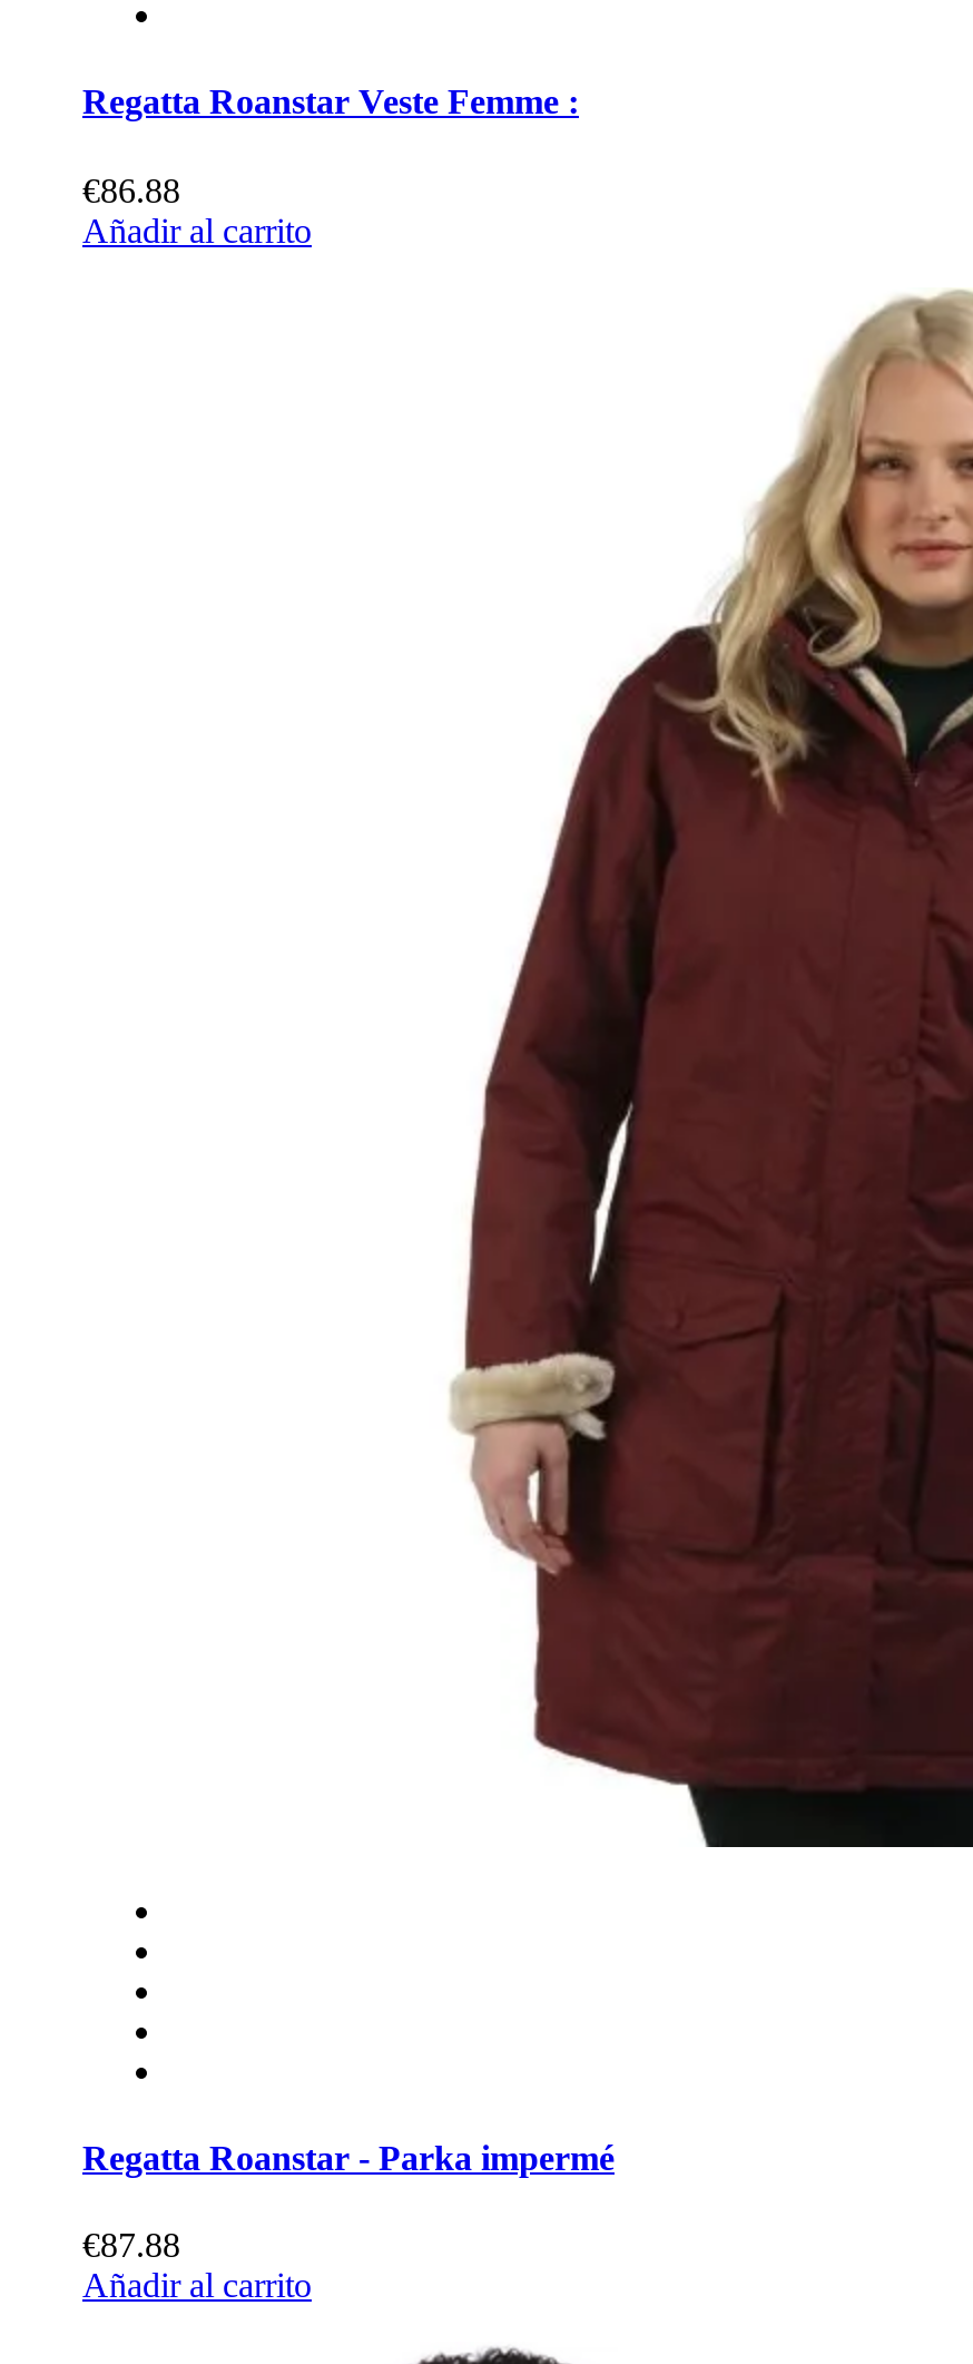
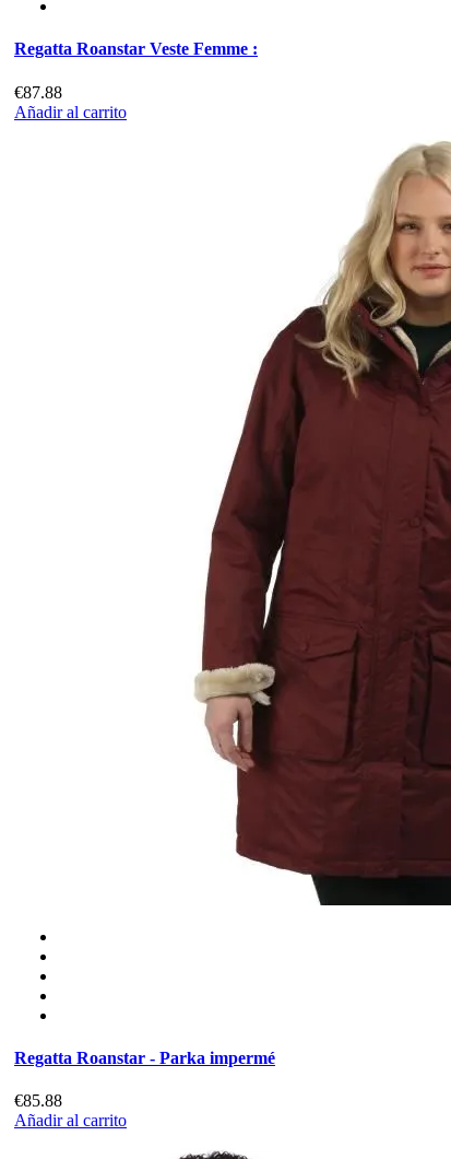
- €86.88
+ €87.88

- €87.88
+ €85.88
